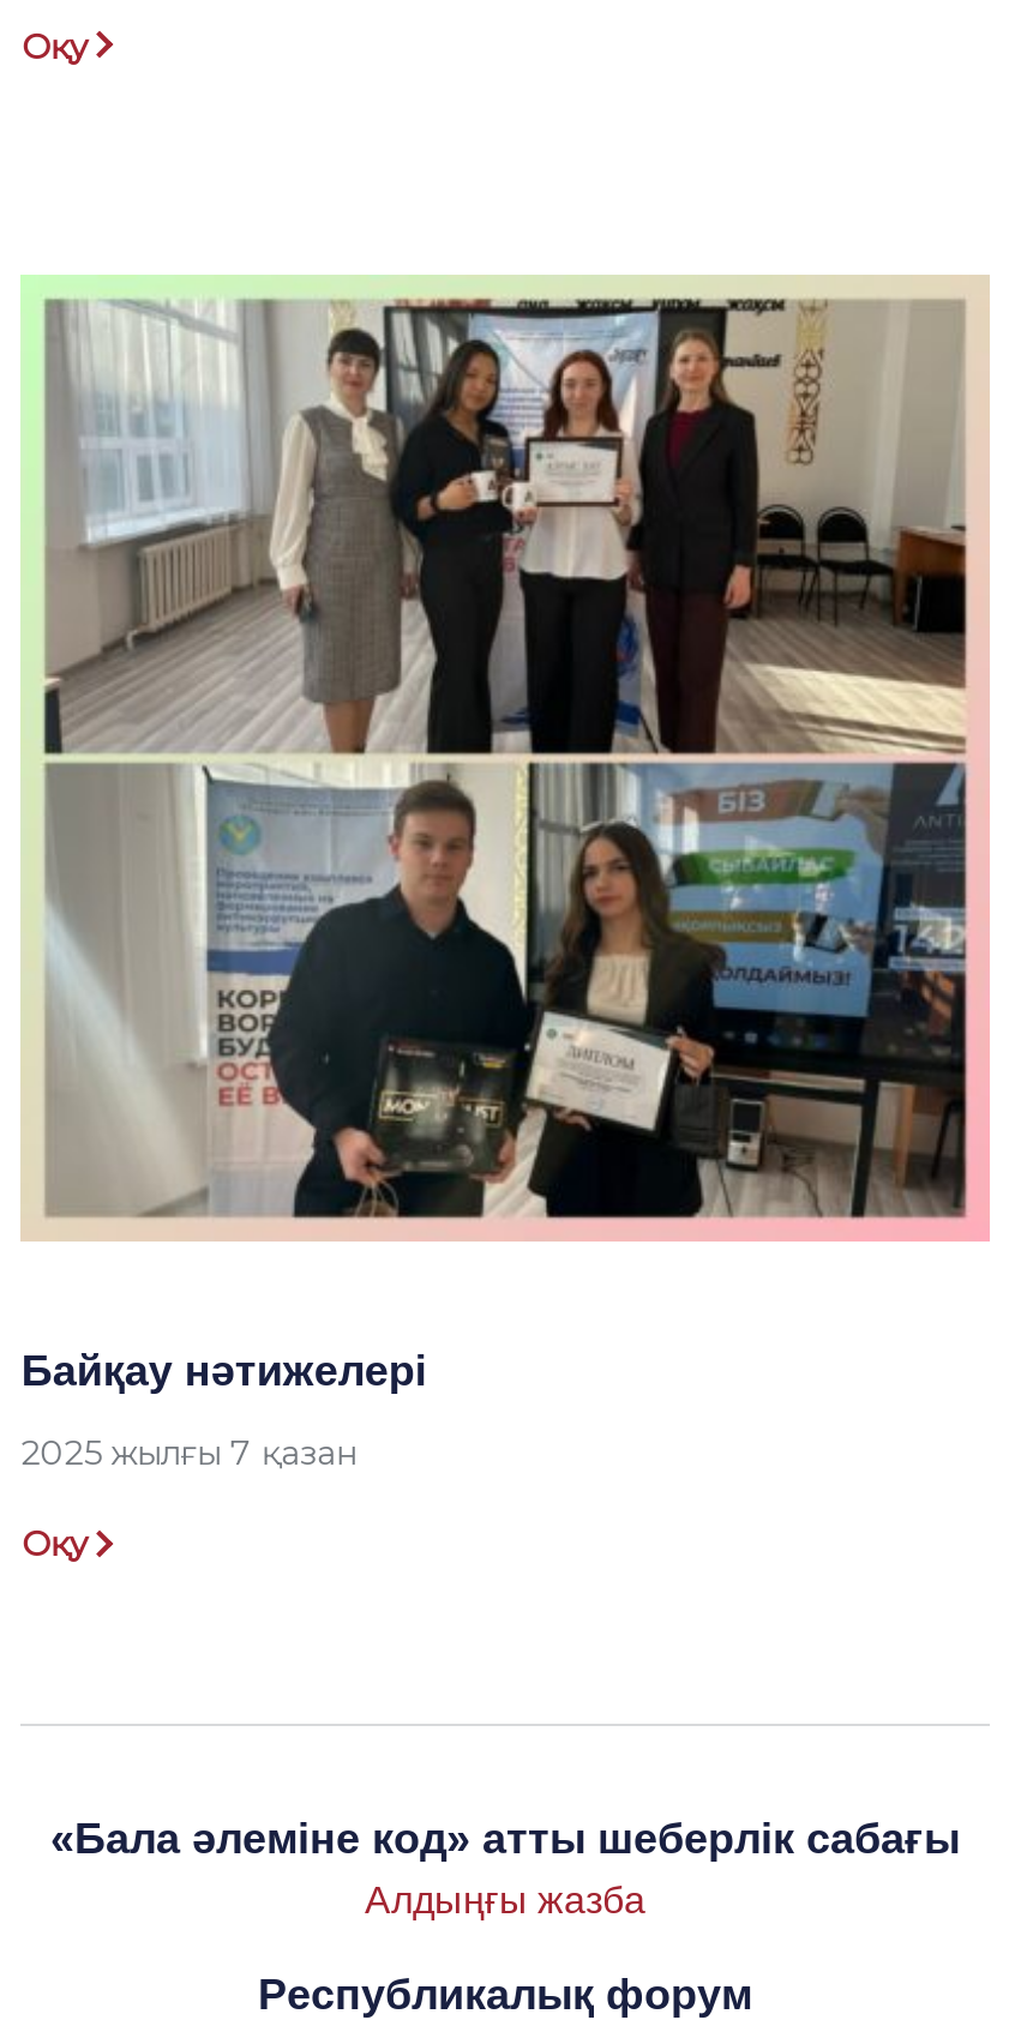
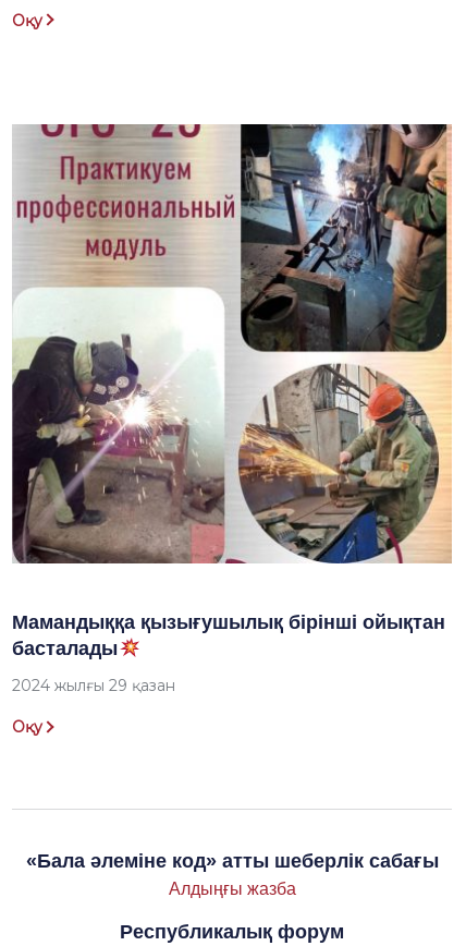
- [image]
+ [image]

- Байқау нәтижелері
+ Мамандыққа қызығушылық бірінші ойықтан
+ басталады

- 2025 жылғы 7 қазан
+ 2024 жылғы 29 қазан
